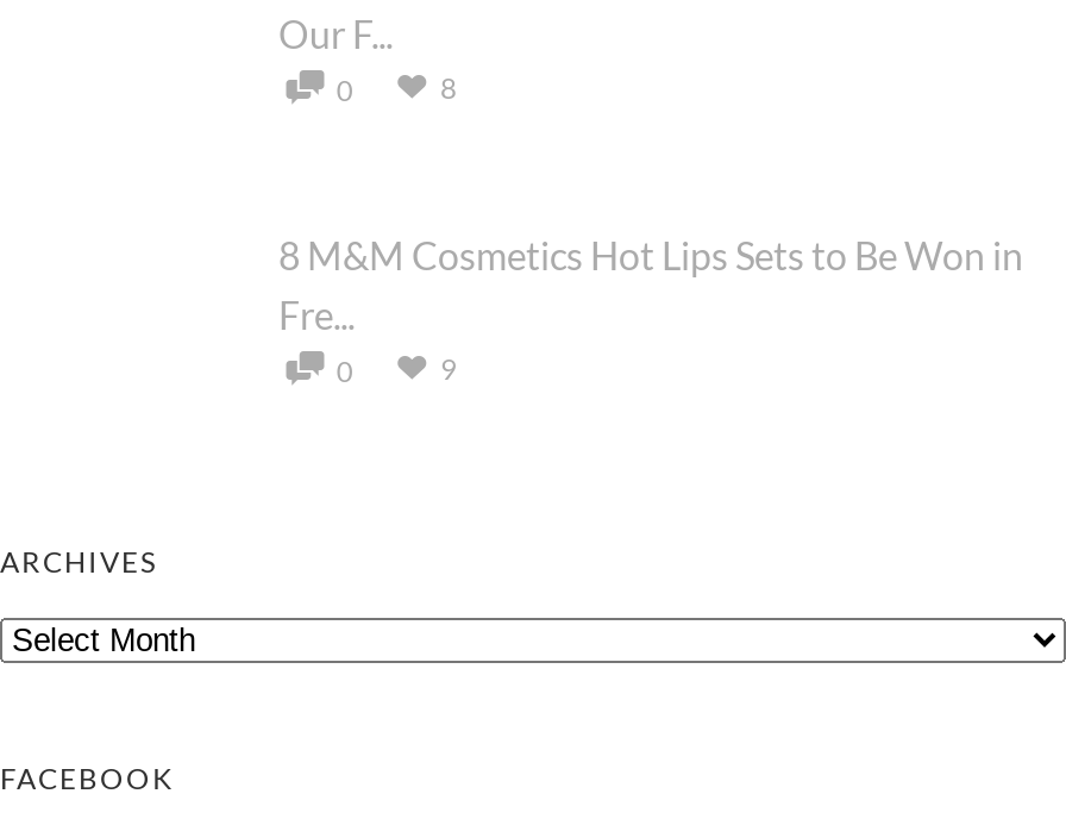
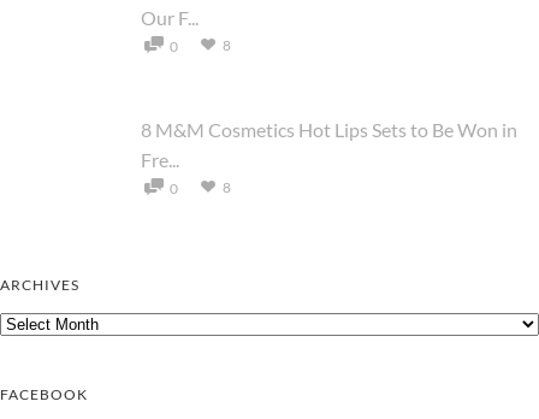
- 9
+ 8
